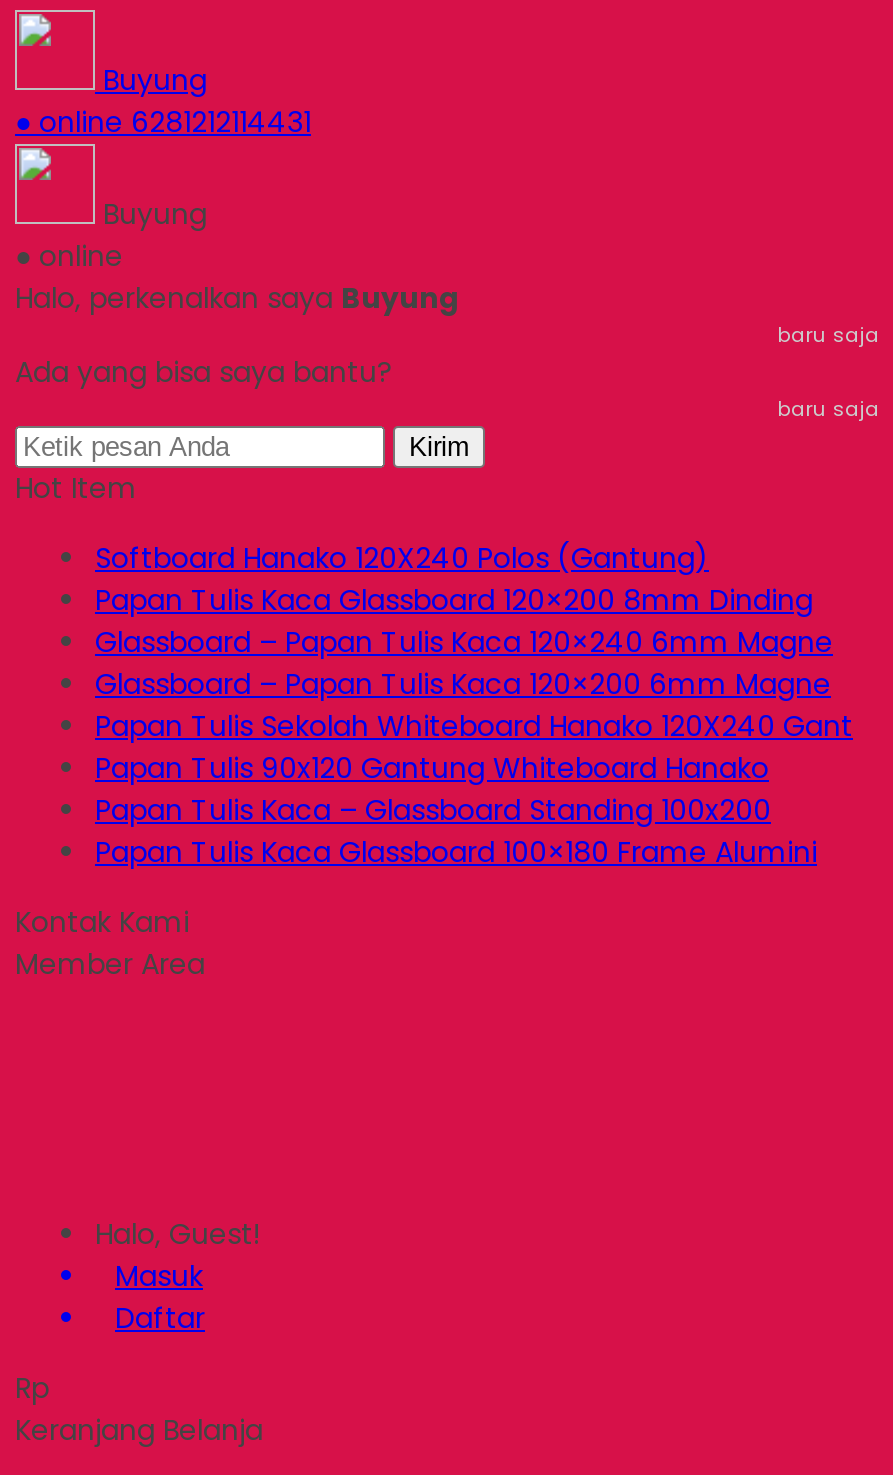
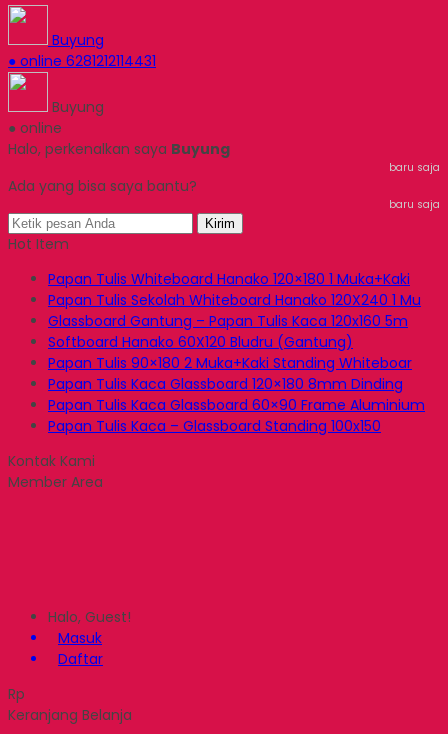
- Softboard Hanako 120X240 Polos (Gantung)
- Papan Tulis Kaca Glassboard 120×200 8mm Dinding
- Glassboard – Papan Tulis Kaca 120×240 6mm Magne
- Glassboard – Papan Tulis Kaca 120×200 6mm Magne
- Papan Tulis Sekolah Whiteboard Hanako 120X240 Gant
- Papan Tulis 90x120 Gantung Whiteboard Hanako
- Papan Tulis Kaca – Glassboard Standing 100x200
- Papan Tulis Kaca Glassboard 100×180 Frame Alumini
+ Papan Tulis Whiteboard Hanako 120×180 1 Muka+Kaki
+ Papan Tulis Sekolah Whiteboard Hanako 120X240 1 Mu
+ Glassboard Gantung – Papan Tulis Kaca 120x160 5m
+ Softboard Hanako 60X120 Bludru (Gantung)
+ Papan Tulis 90×180 2 Muka+Kaki Standing Whiteboar
+ Papan Tulis Kaca Glassboard 120×180 8mm Dinding
+ Papan Tulis Kaca Glassboard 60×90 Frame Aluminium
+ Papan Tulis Kaca – Glassboard Standing 100x150
